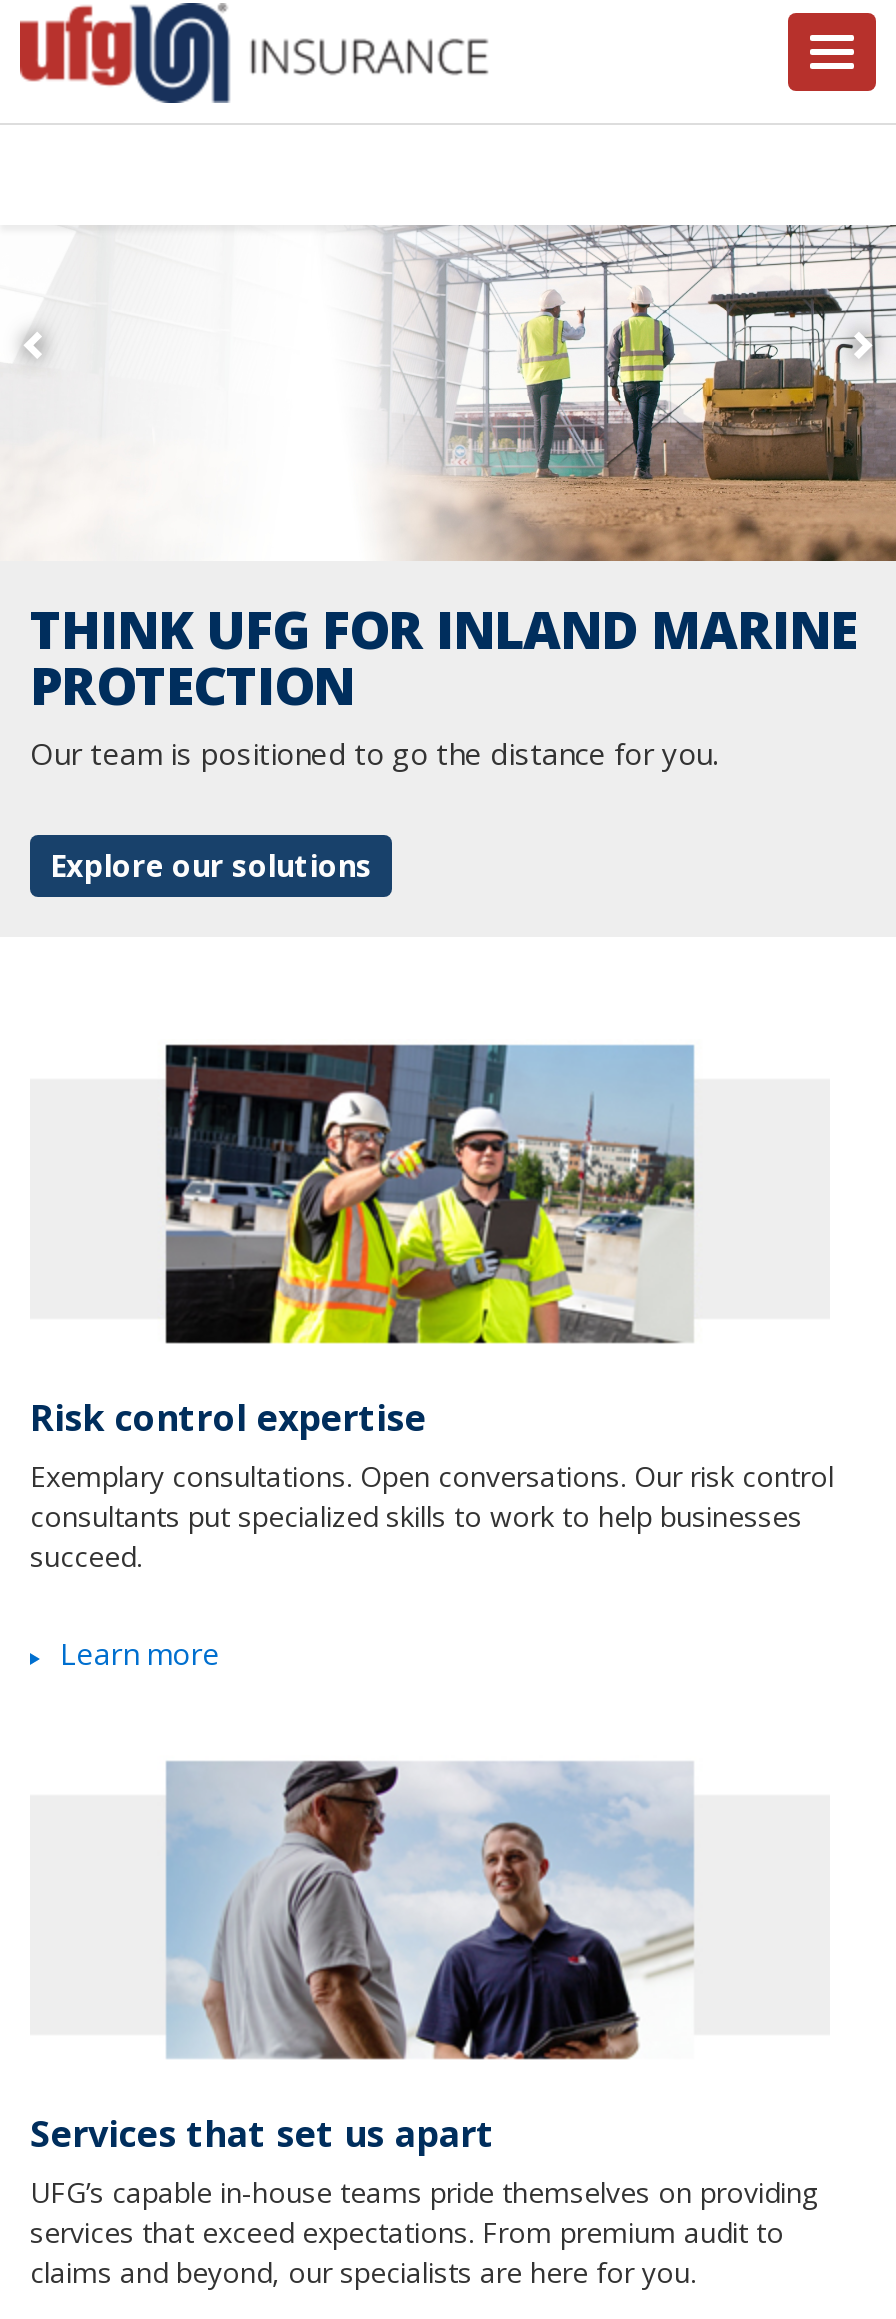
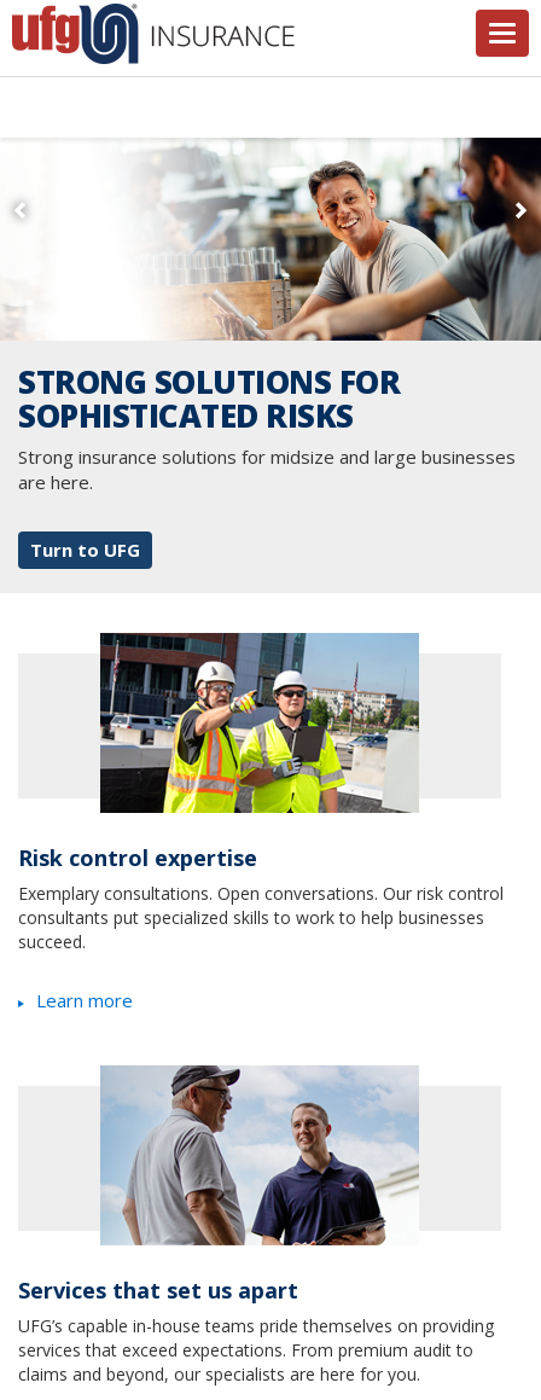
- [image]
- THINK UFG FOR INLAND MARINE
- PROTECTION
- Our team is positioned to go the distance for you.
+ [image]
+ STRONG SOLUTIONS FOR
+ SOPHISTICATED RISKS
+ Strong insurance solutions for midsize and large businesses
+ are here.

- Explore our solutions
+ Turn to UFG
